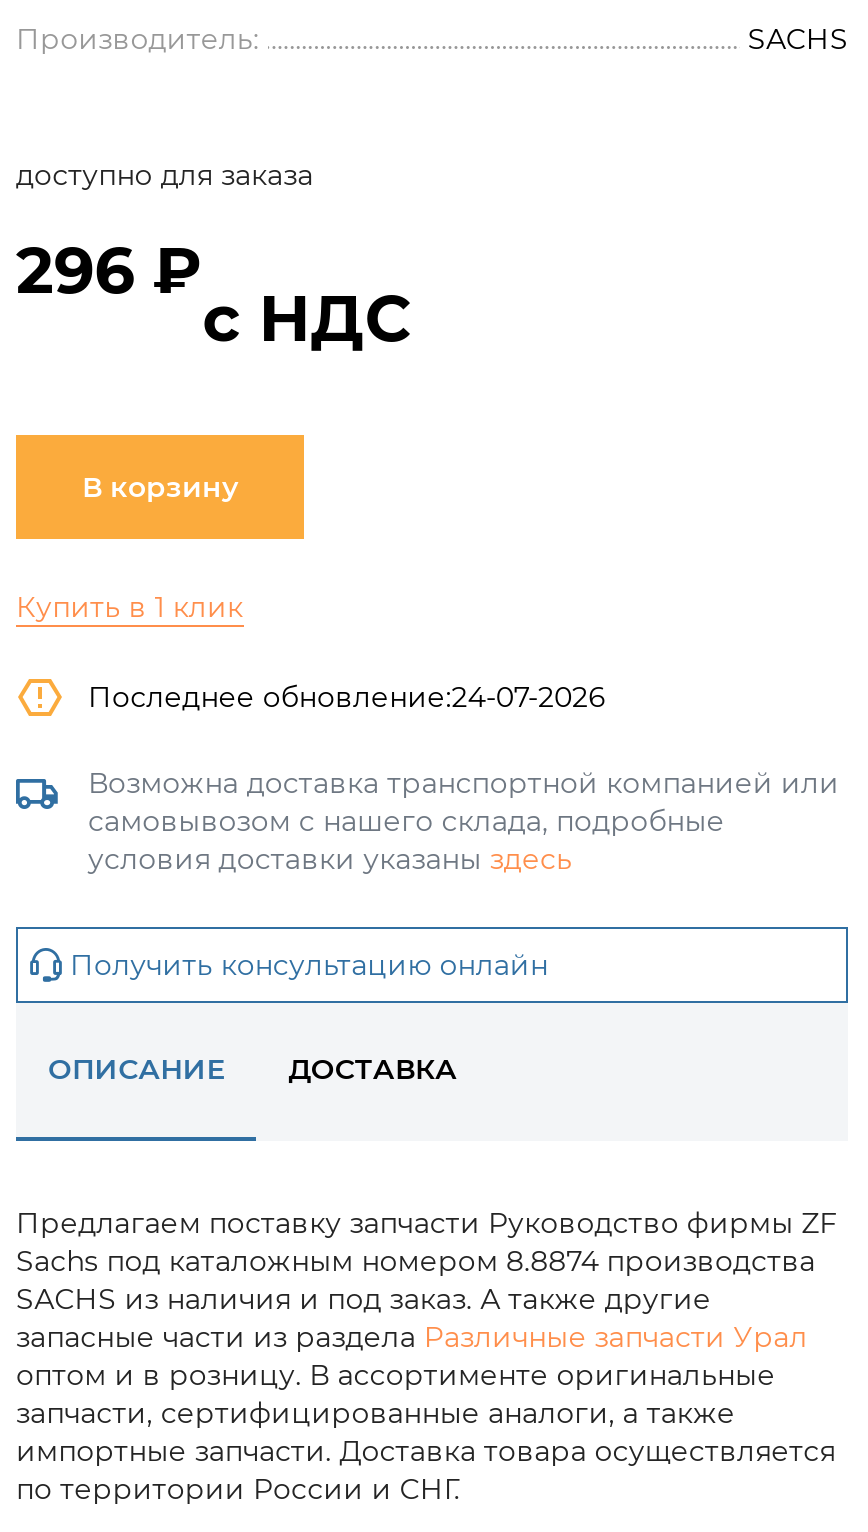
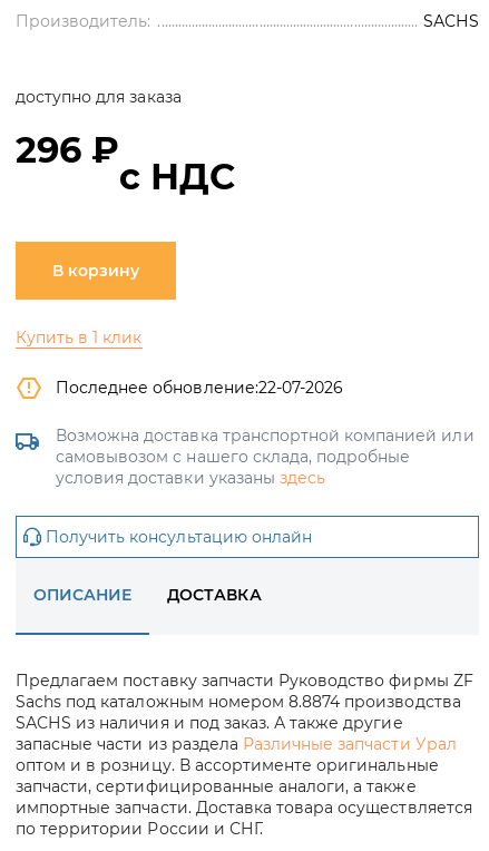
- Последнее обновление:24-07-2026
+ Последнее обновление:22-07-2026
